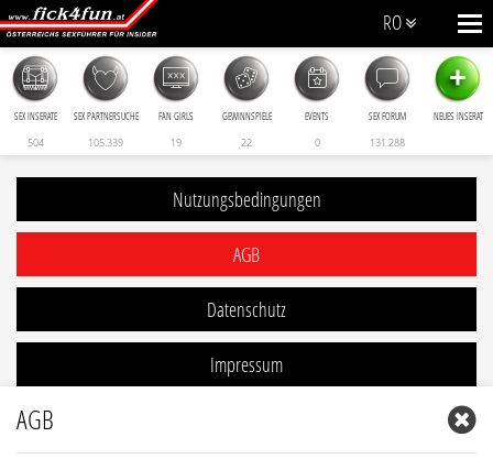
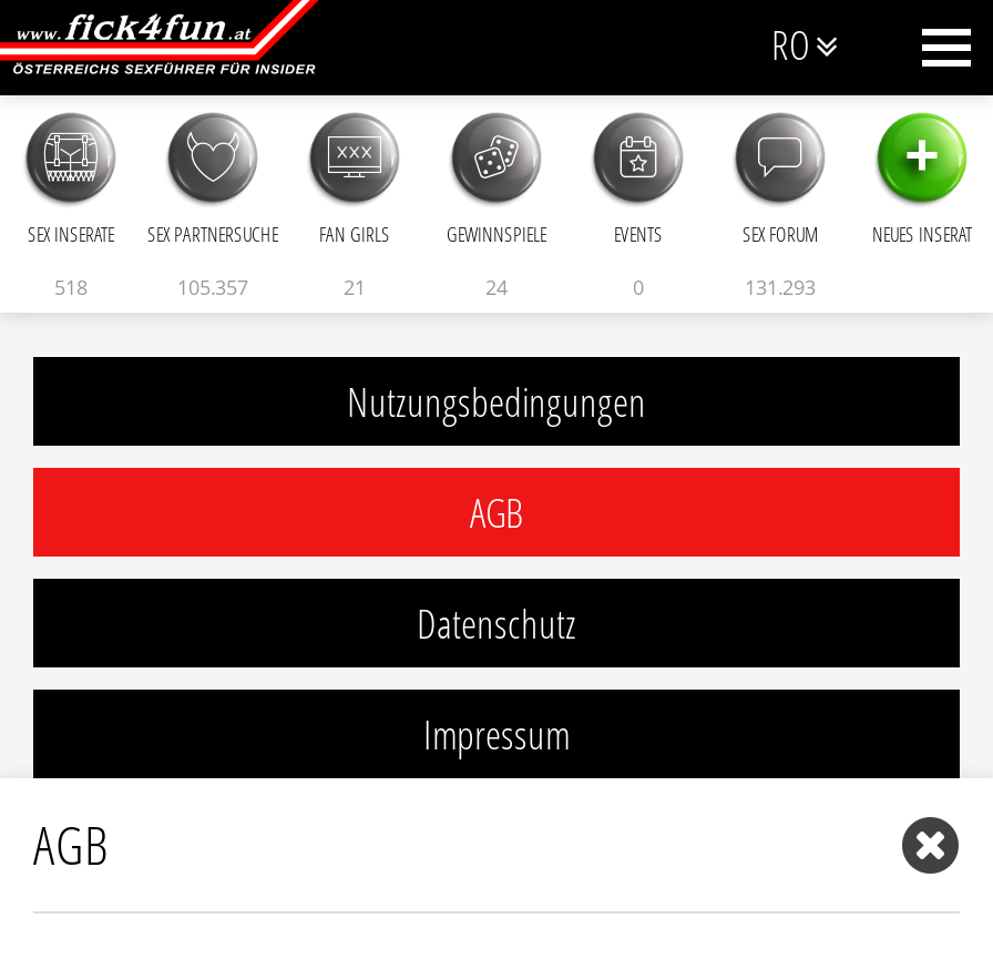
- 504
+ 518

- 105.339
+ 105.357

- 19
+ 21

- 22
+ 24

- 131.288
+ 131.293
